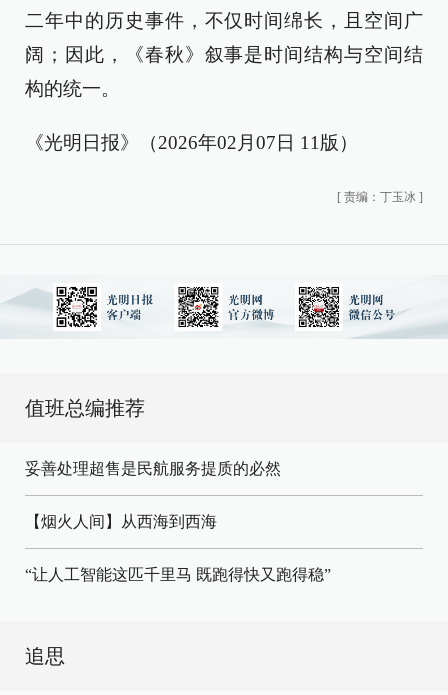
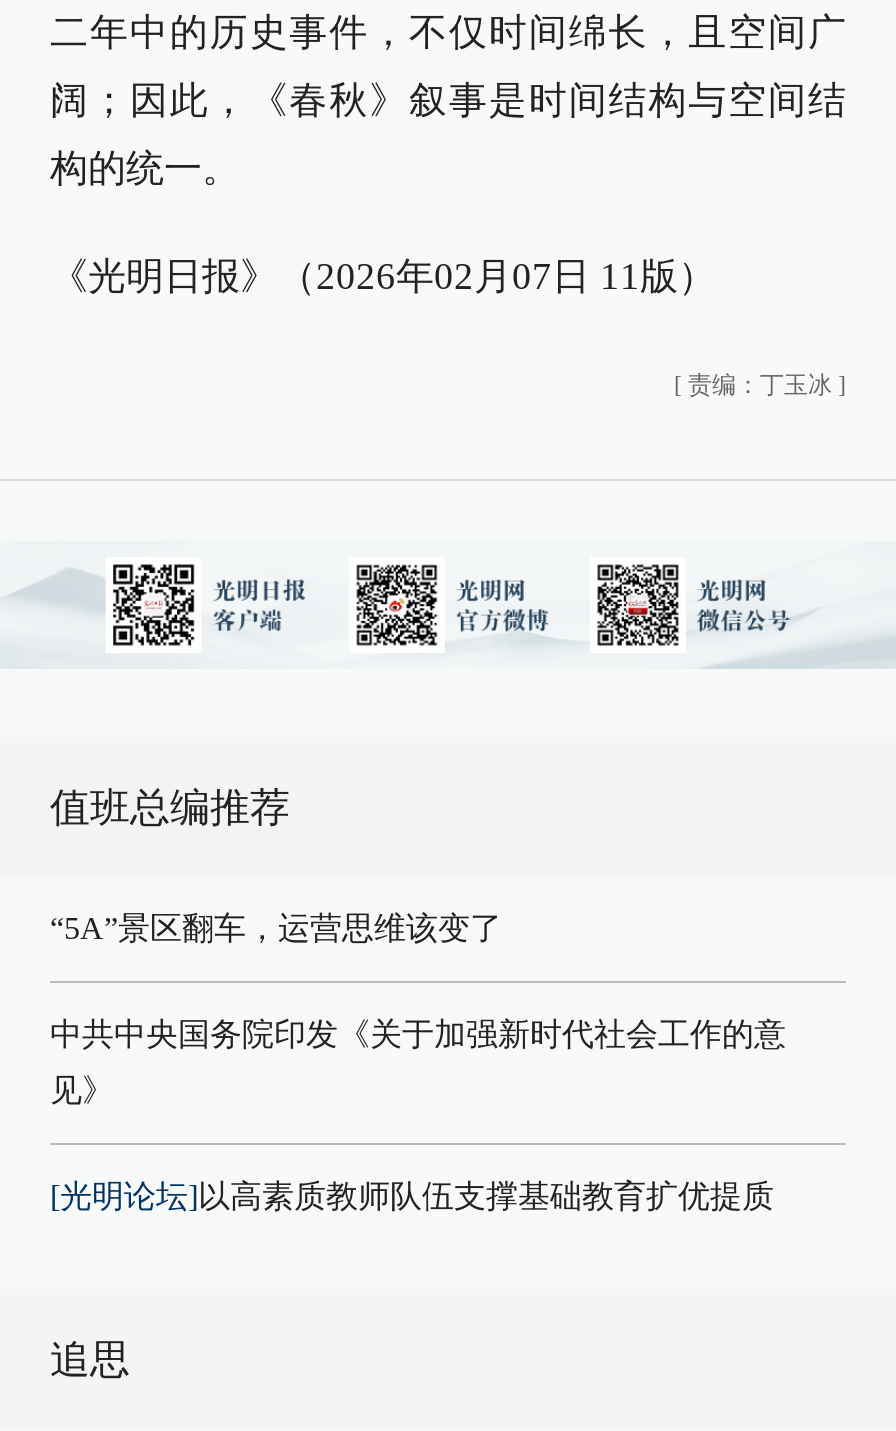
- 妥善处理超售是民航服务提质的必然
- 【烟火人间】从西海到西海
- “让人工智能这匹千里马 既跑得快又跑得稳”
+ “5A”景区翻车，运营思维该变了
+ 中共中央国务院印发《关于加强新时代社会工作的意
+ 见》
+ [光明论坛]以高素质教师队伍支撑基础教育扩优提质
